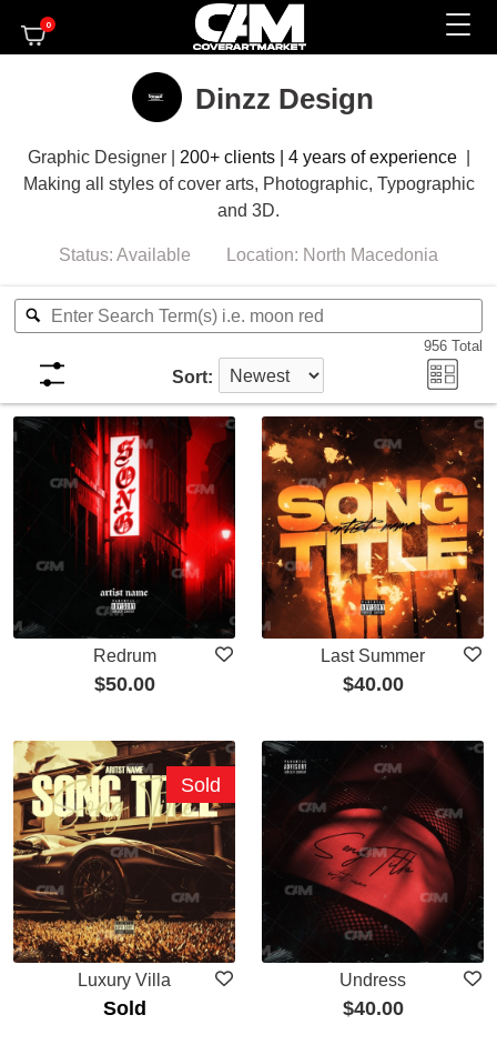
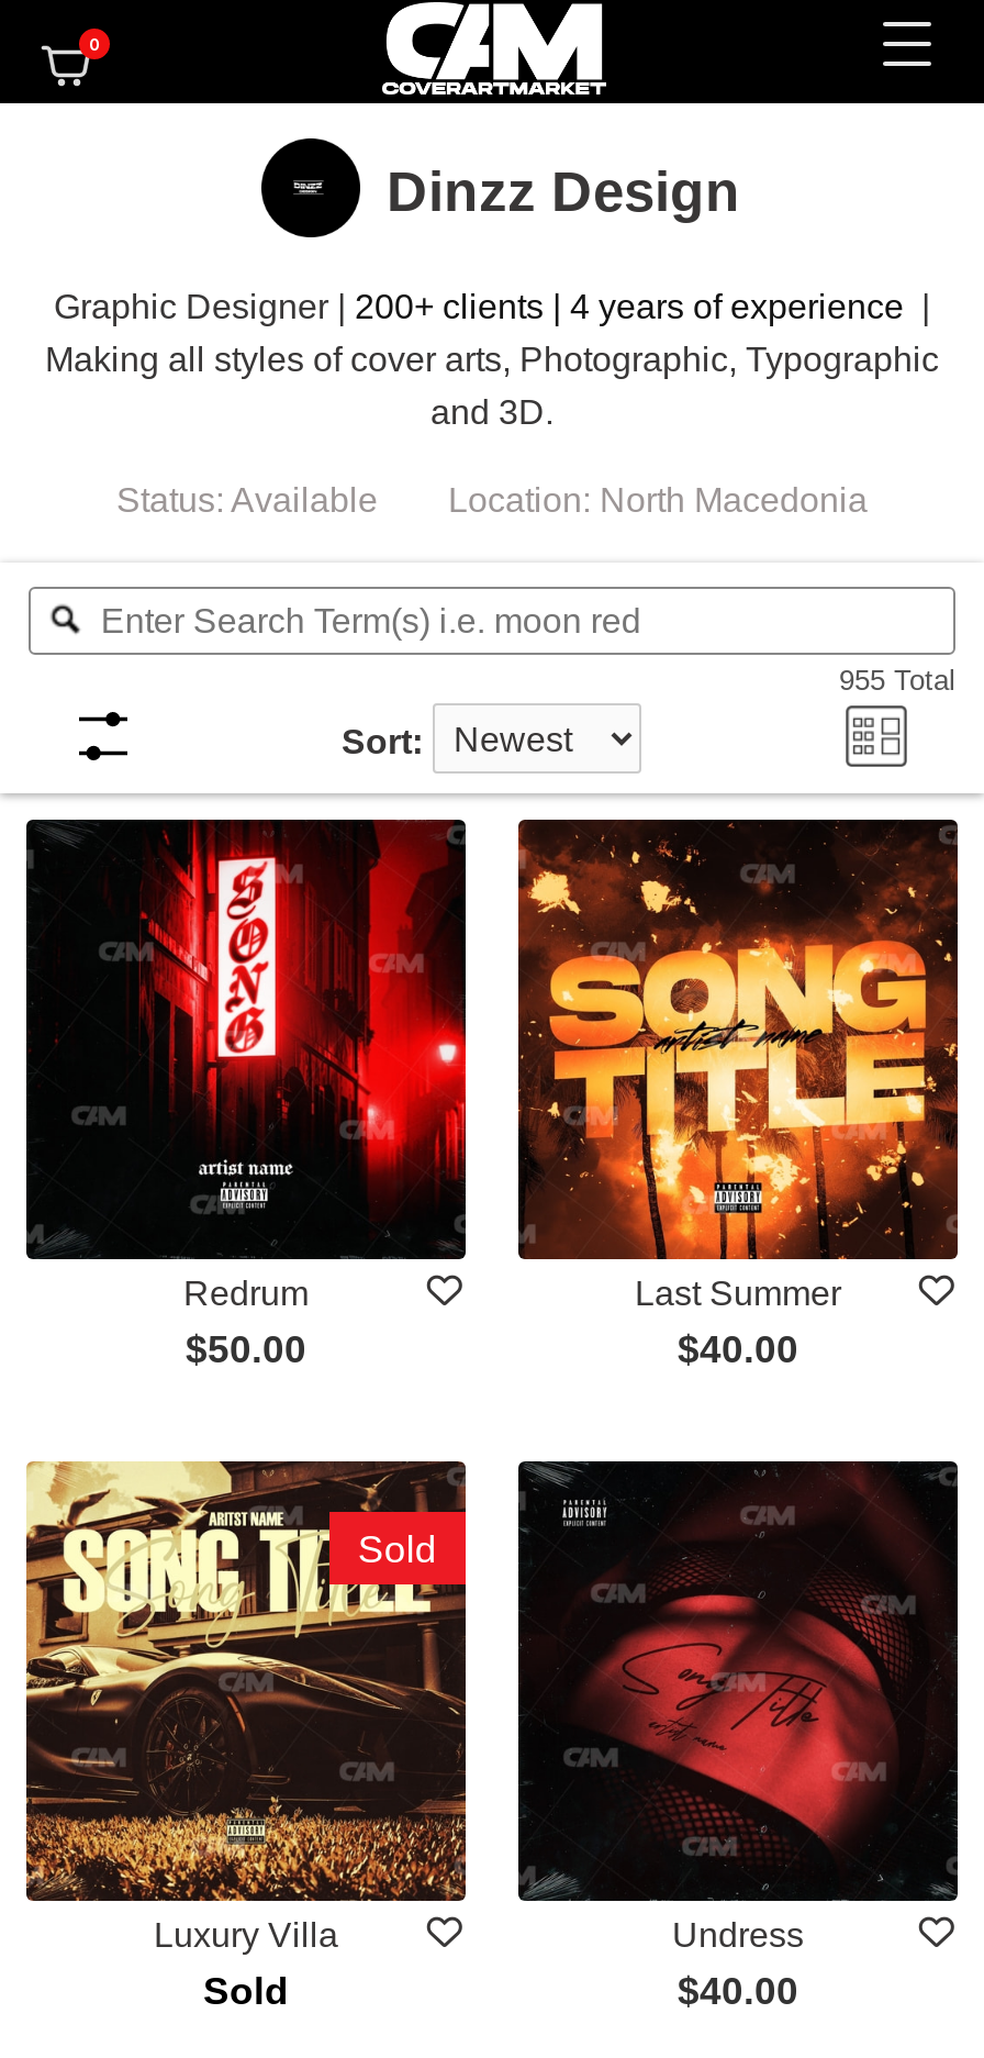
- 956 Total
+ 955 Total
